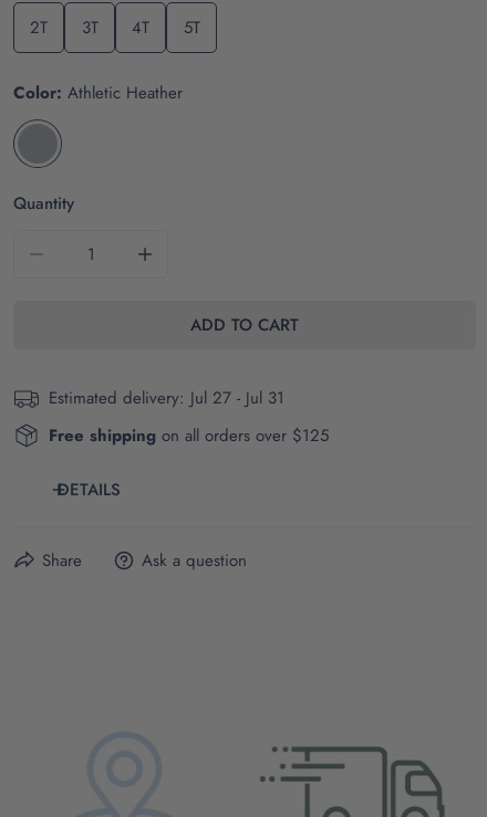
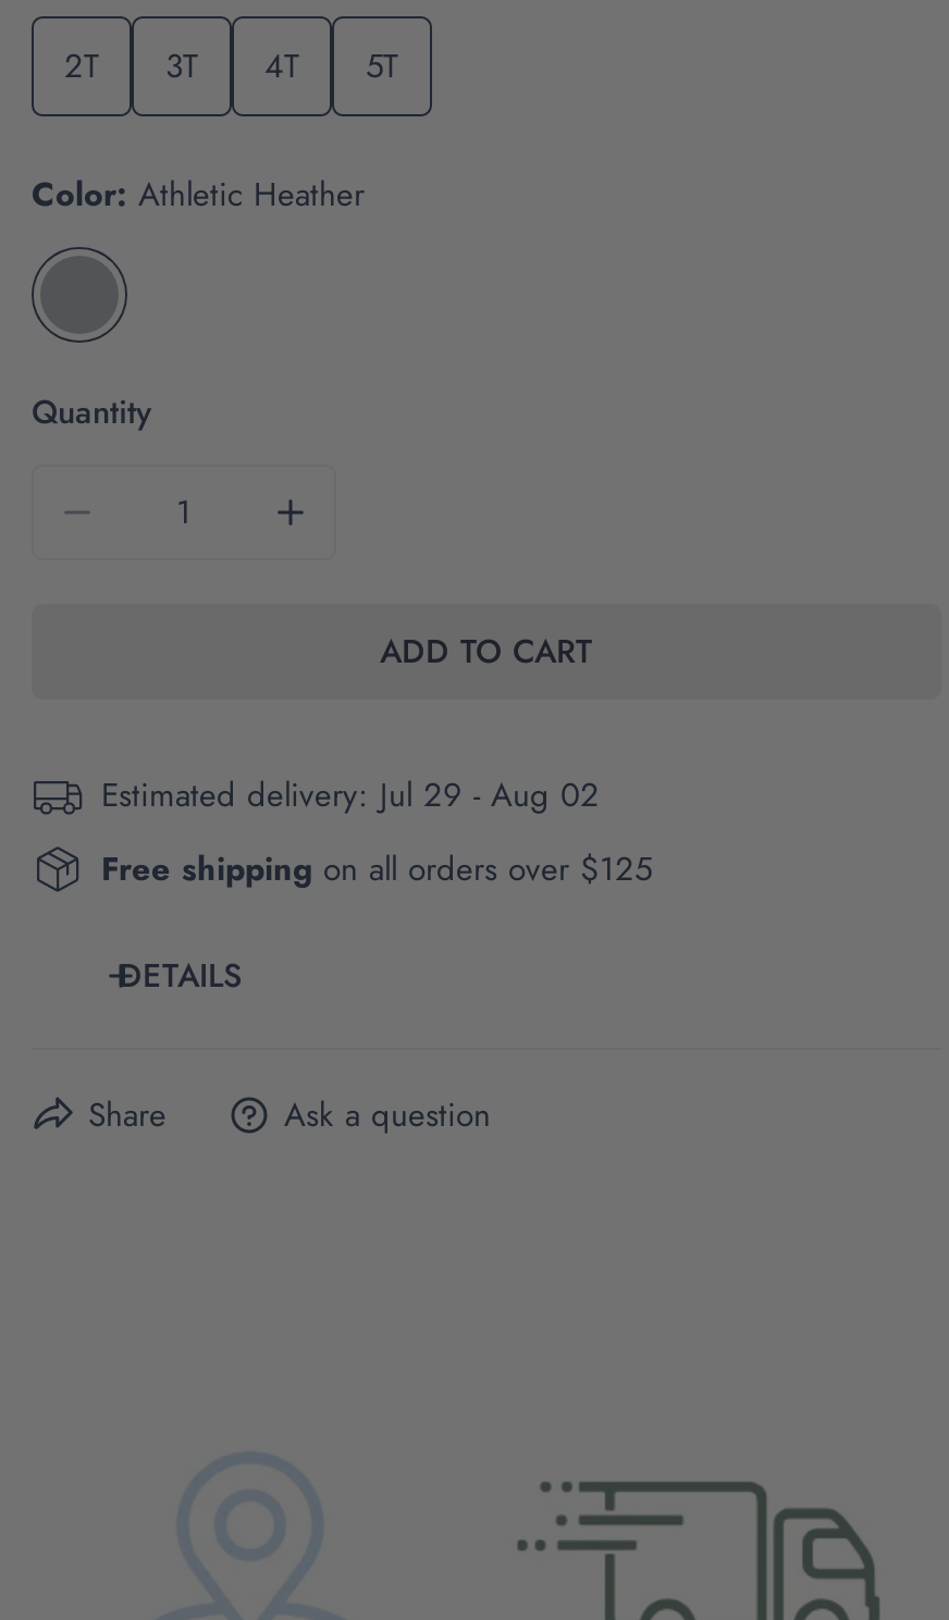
- Estimated delivery: Jul 27 - Jul 31
+ Estimated delivery: Jul 29 - Aug 02
